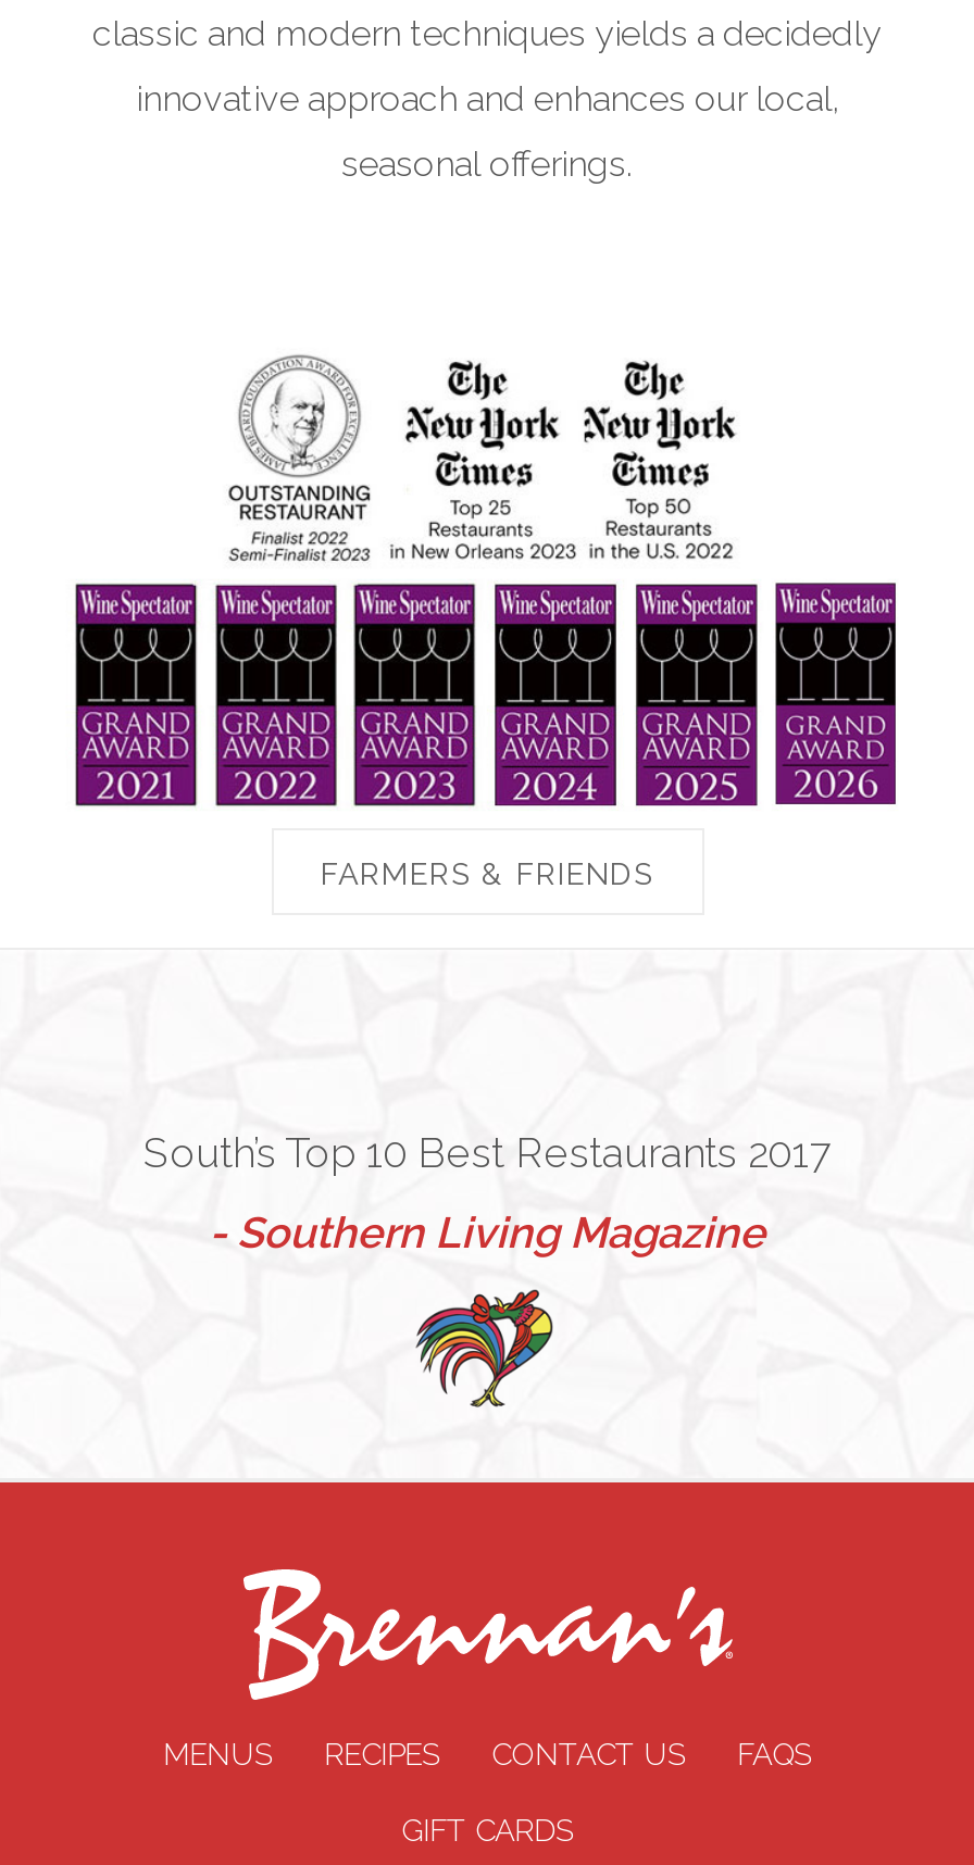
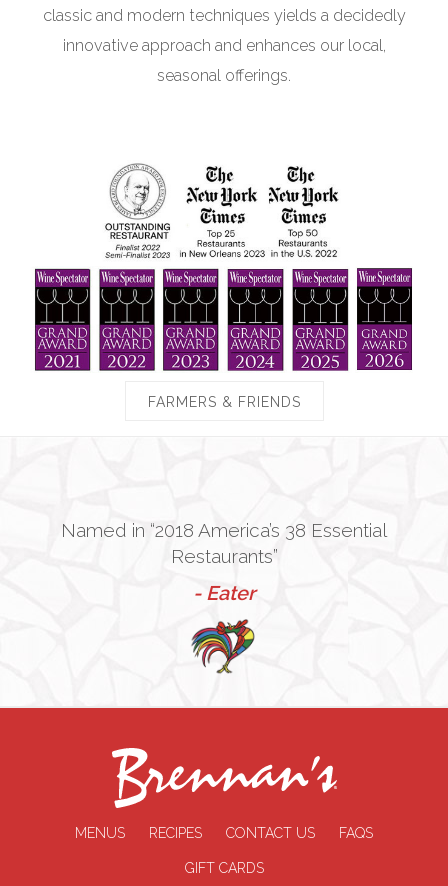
- South’s Top 10 Best Restaurants 2017
+ Named in “2018 America’s 38 Essential
+ Restaurants”

- - Southern Living Magazine
+ - Eater
